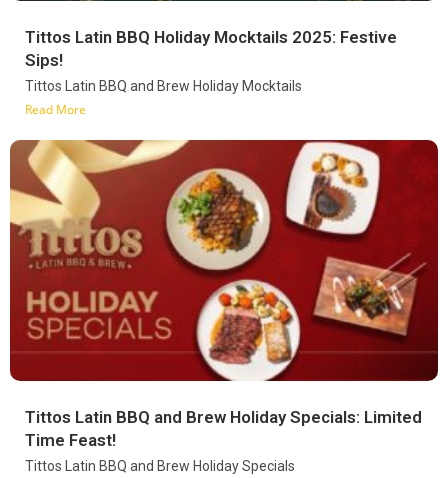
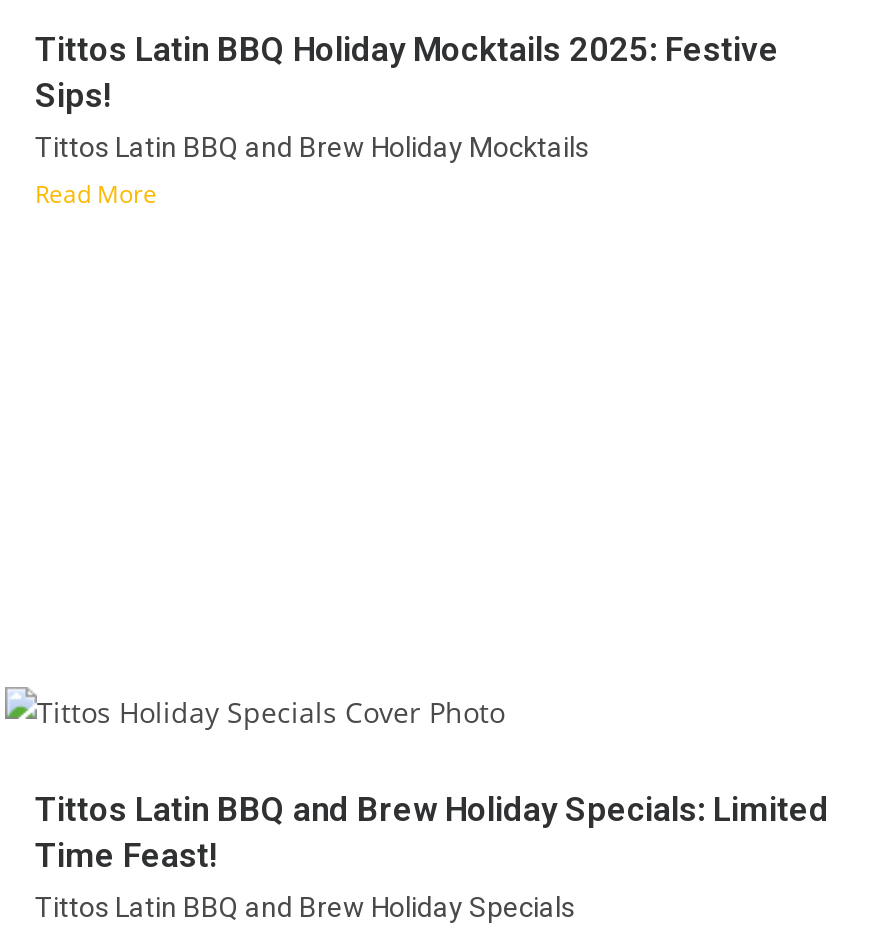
- [image]
